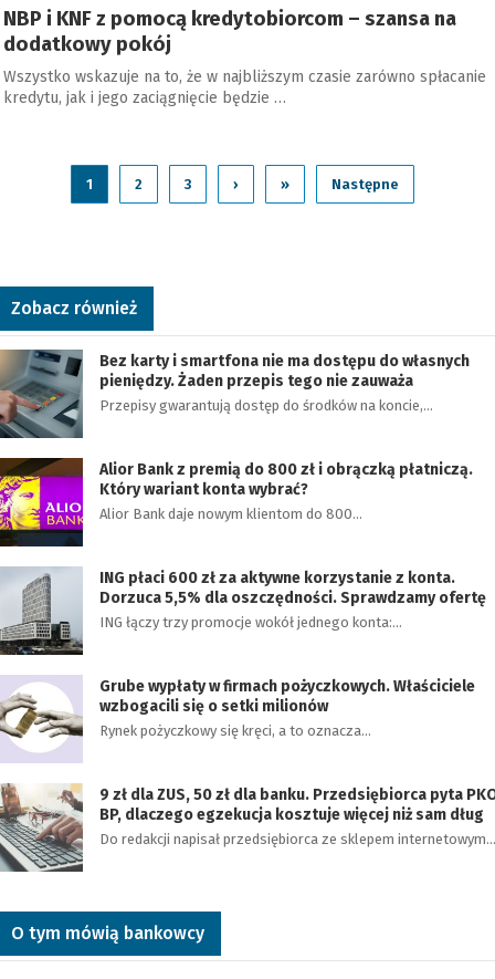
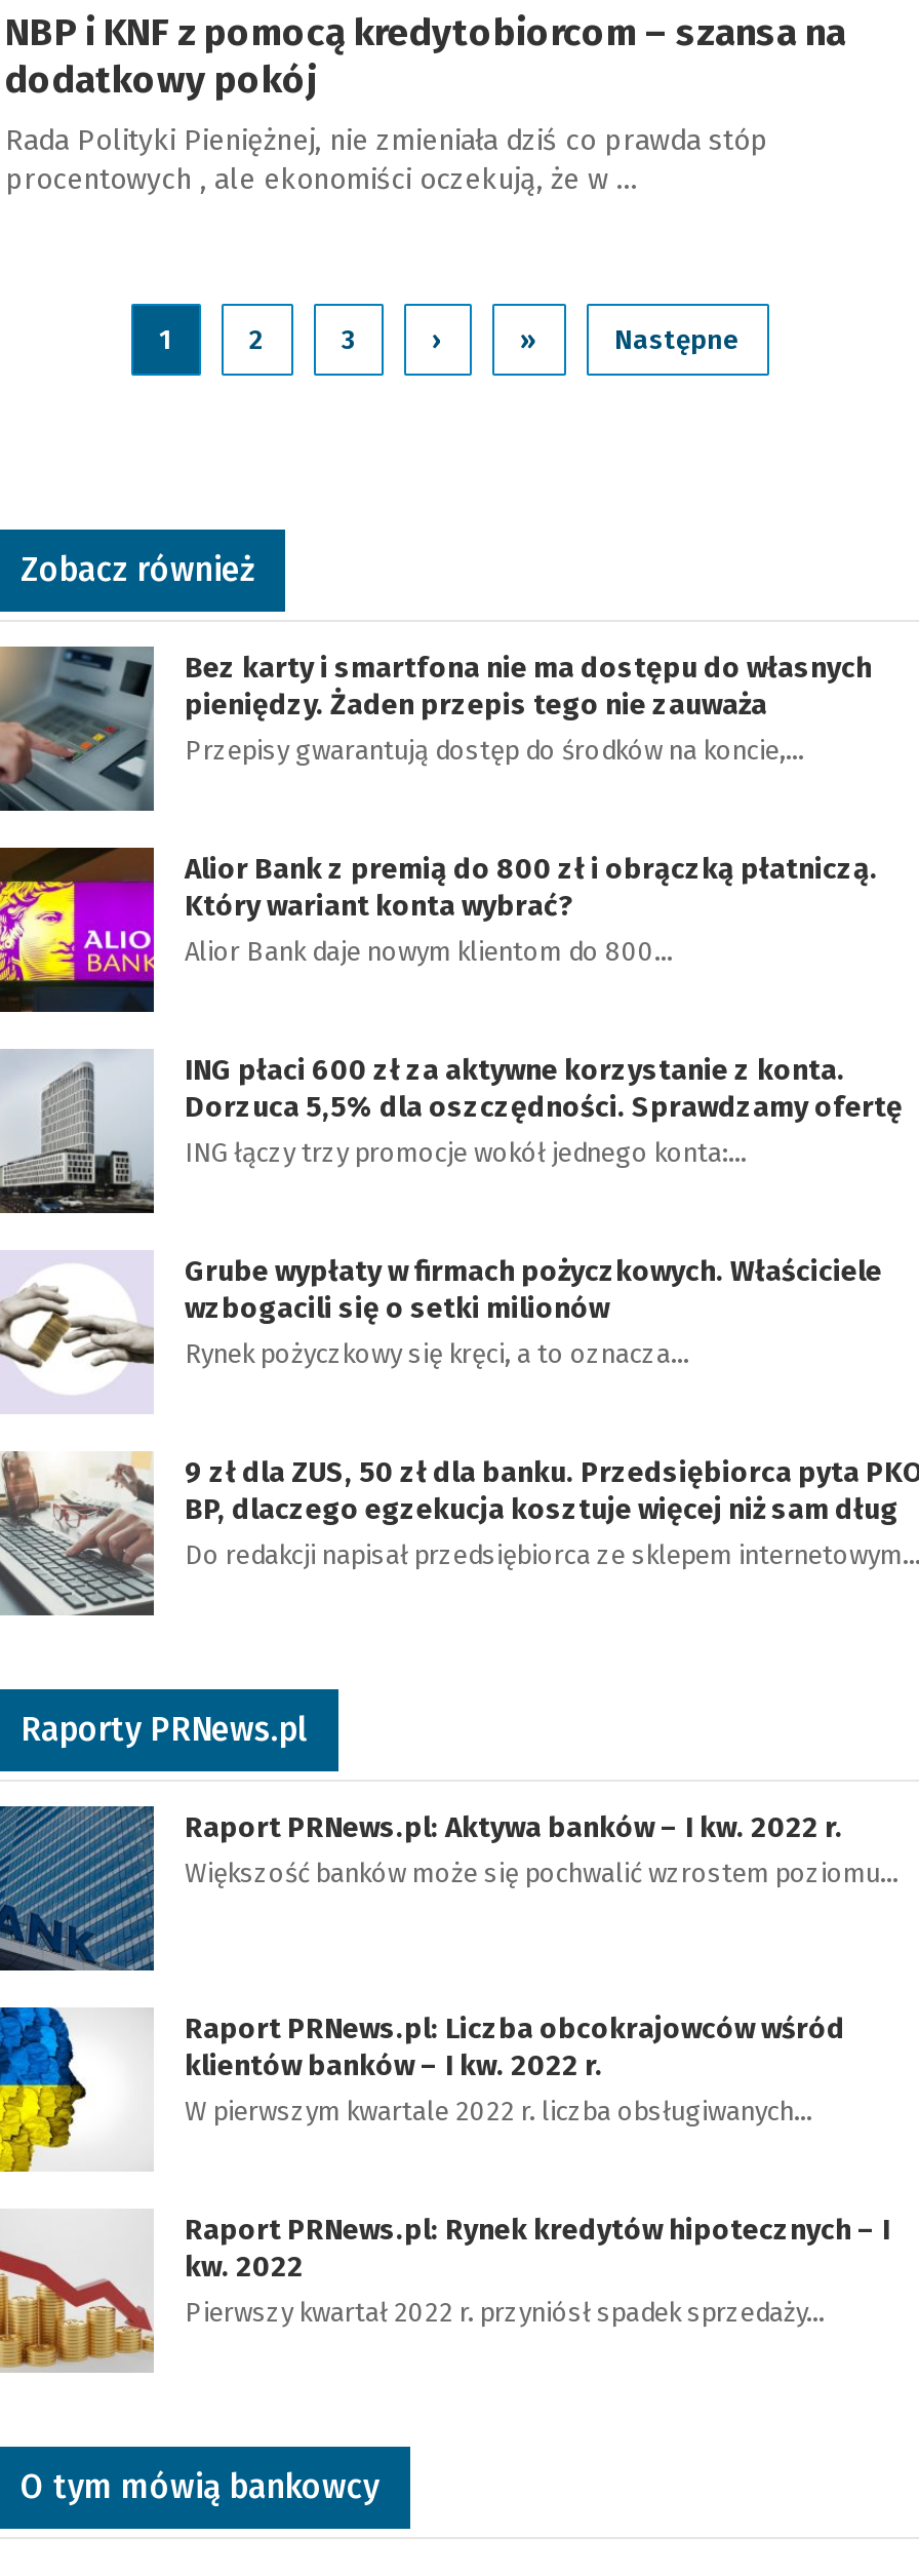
- Wszystko wskazuje na to, że w najbliższym czasie zarówno spłacanie
- kredytu, jak i jego zaciągnięcie będzie …
+ Rada Polityki Pieniężnej, nie zmieniała dziś co prawda stóp
+ procentowych , ale ekonomiści oczekują, że w …

+ [image]
+ Raporty PRNews.pl
+ Raport PRNews.pl: Aktywa banków – I kw. 2022 r.
+ Większość banków może się pochwalić wzrostem poziomu…

+ [image]
+ Raport PRNews.pl: Liczba obcokrajowców wśród
+ klientów banków – I kw. 2022 r.
+ W pierwszym kwartale 2022 r. liczba obsługiwanych…
+ Raport PRNews.pl: Rynek kredytów hipotecznych – I
+ kw. 2022
+ Pierwszy kwartał 2022 r. przyniósł spadek sprzedaży…

+ [image]
